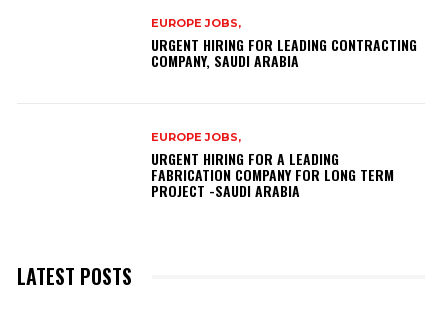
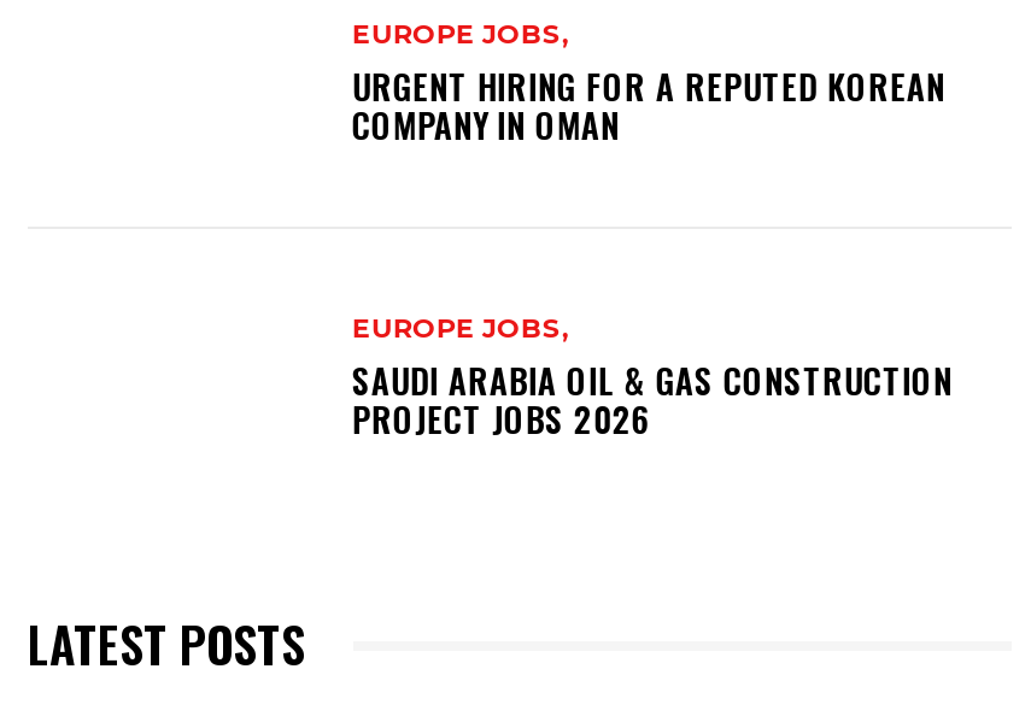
- URGENT HIRING FOR LEADING CONTRACTING
- COMPANY, SAUDI ARABIA
+ URGENT HIRING FOR A REPUTED KOREAN
+ COMPANY IN OMAN

- URGENT HIRING FOR A LEADING
- FABRICATION COMPANY FOR LONG TERM
- PROJECT -SAUDI ARABIA
+ SAUDI ARABIA OIL & GAS CONSTRUCTION
+ PROJECT JOBS 2026
